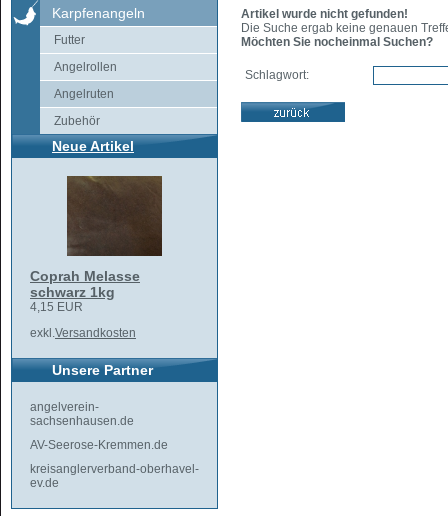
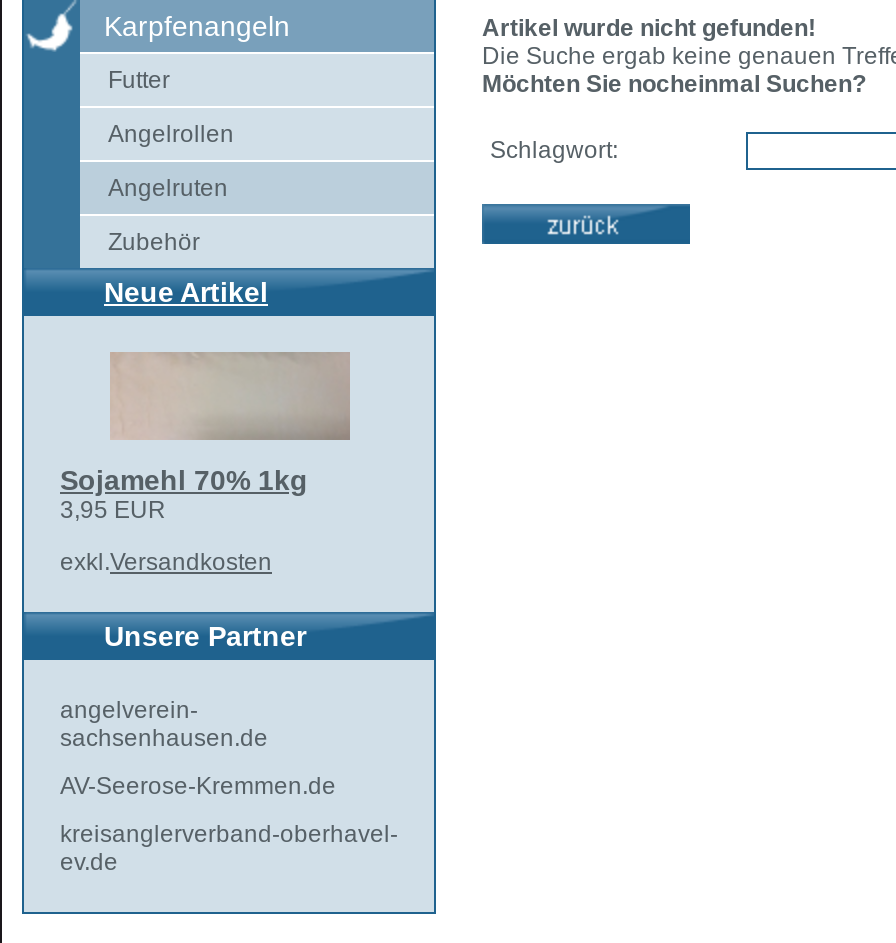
- [image]
+ [image]

- Coprah Melasse
- schwarz 1kg
- 4,15 EUR
+ Sojamehl 70% 1kg
+ 3,95 EUR
